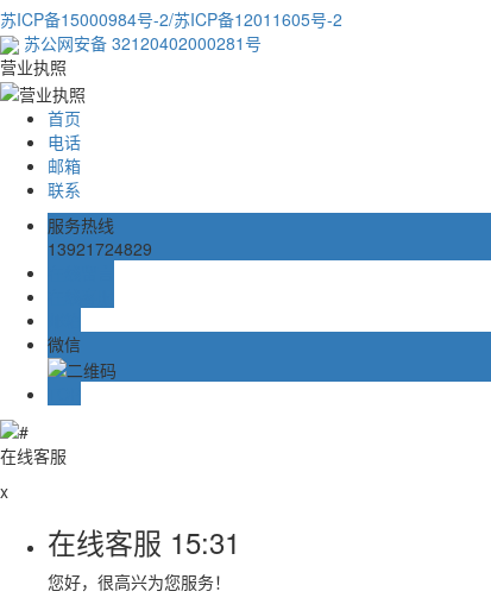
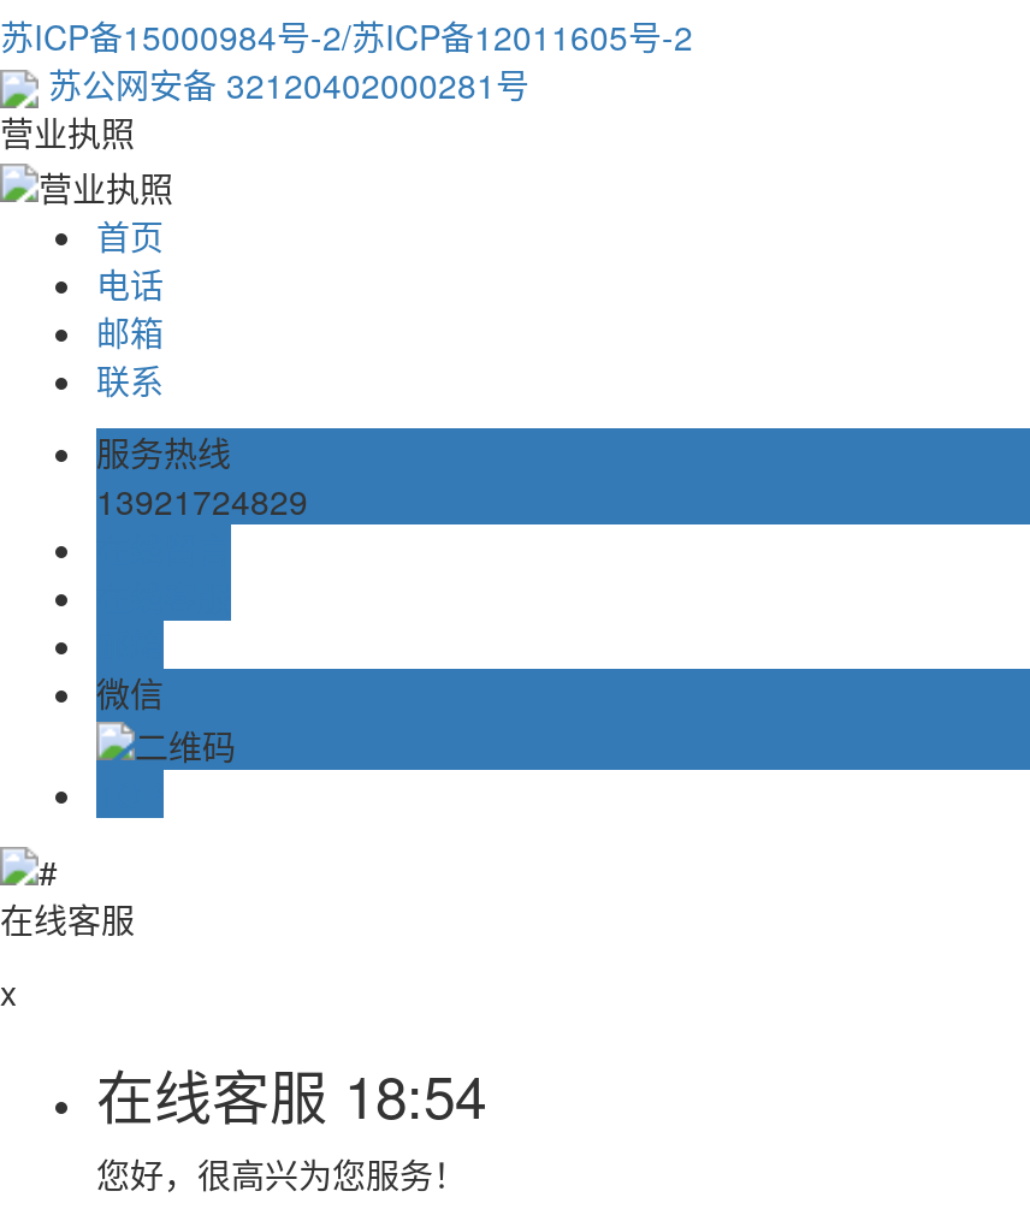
- 在线客服15:31
+ 在线客服18:54
